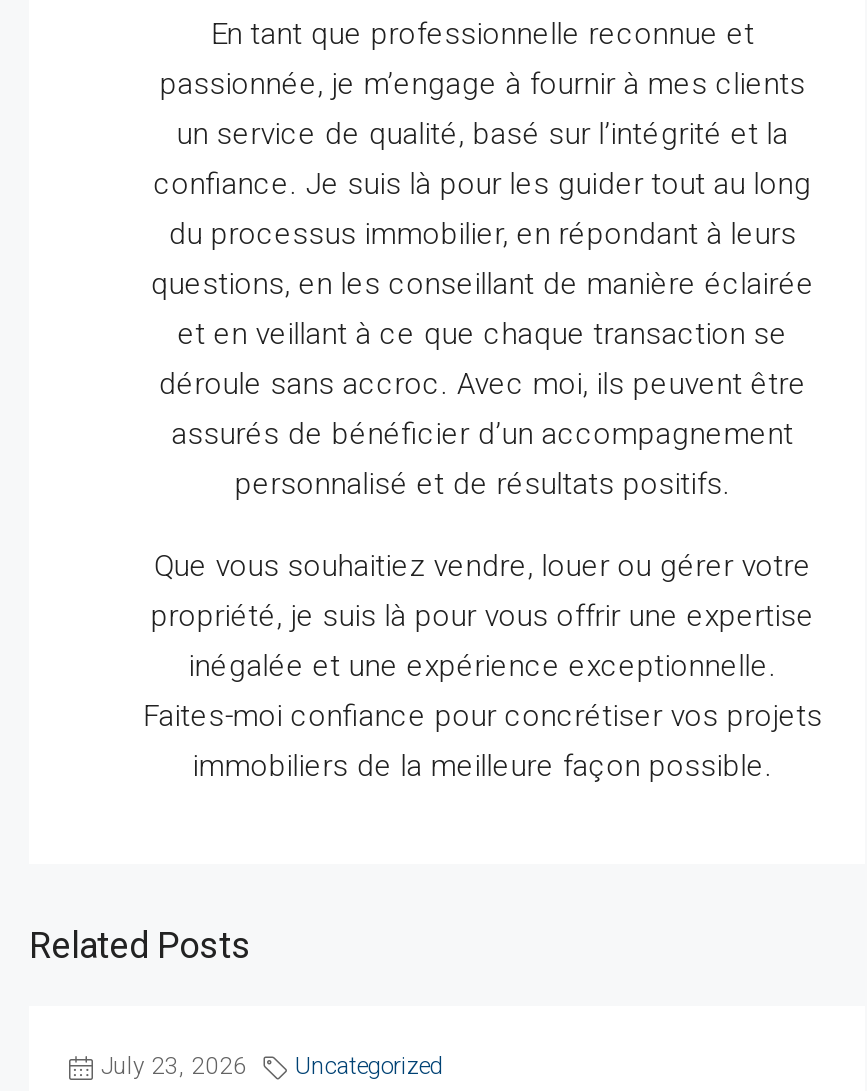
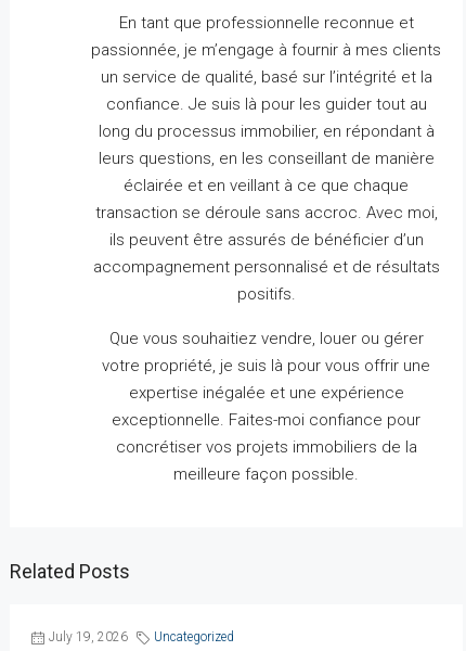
- July 23, 2026 Uncategorized
+ July 19, 2026 Uncategorized
